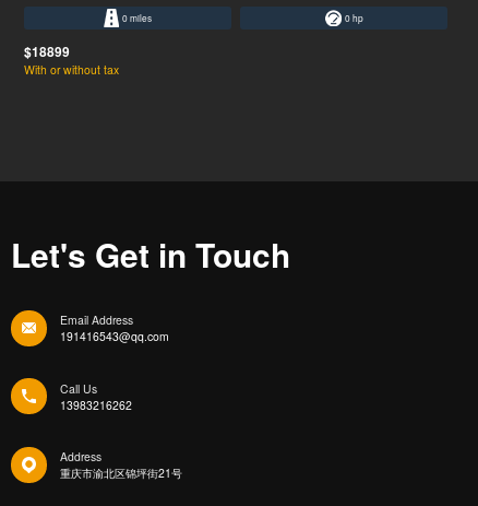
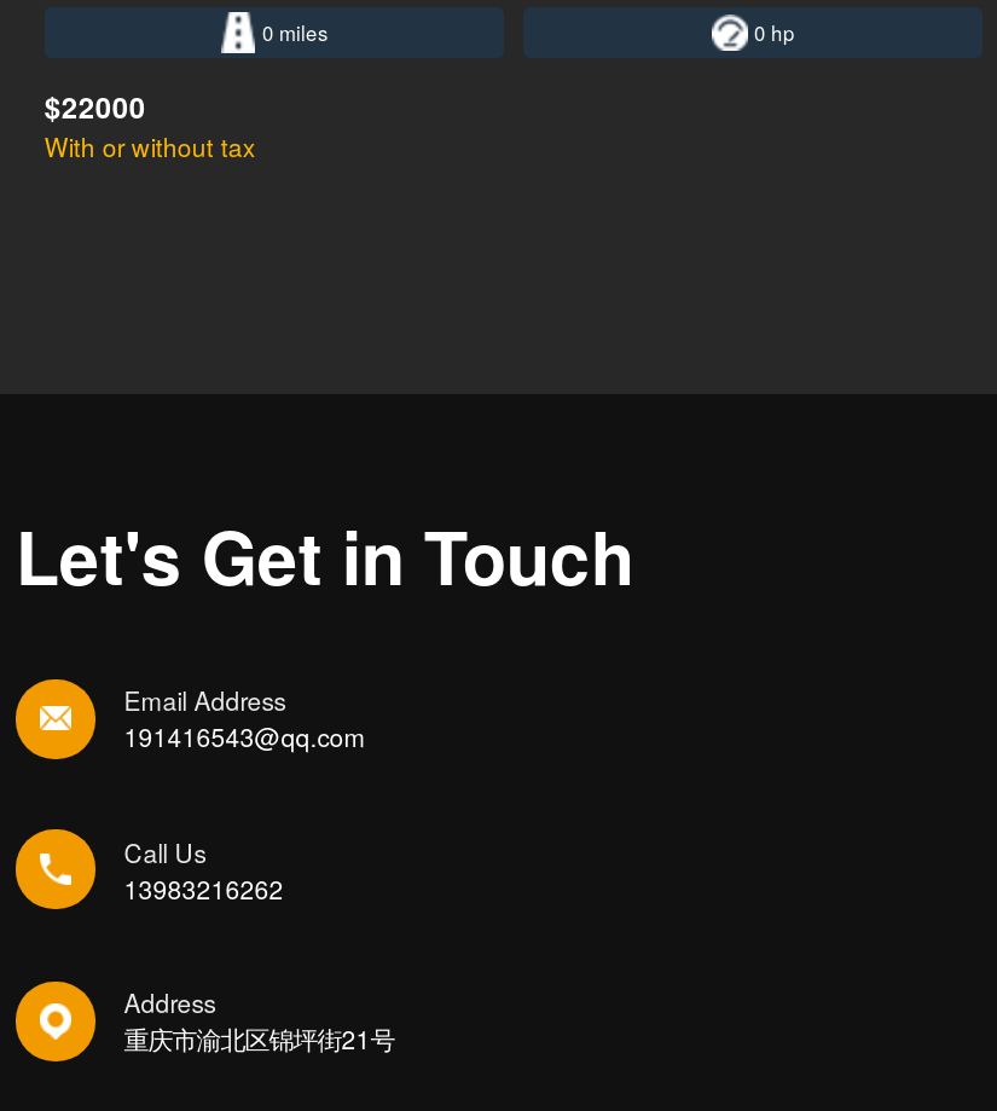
- $18899
+ $22000
